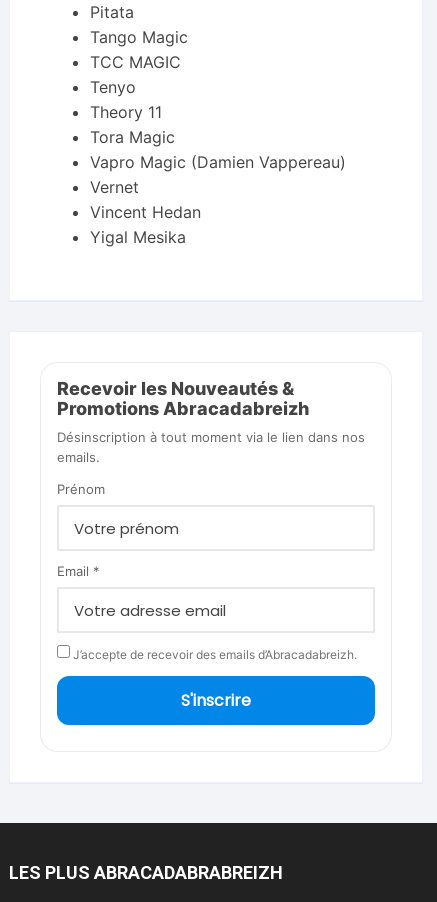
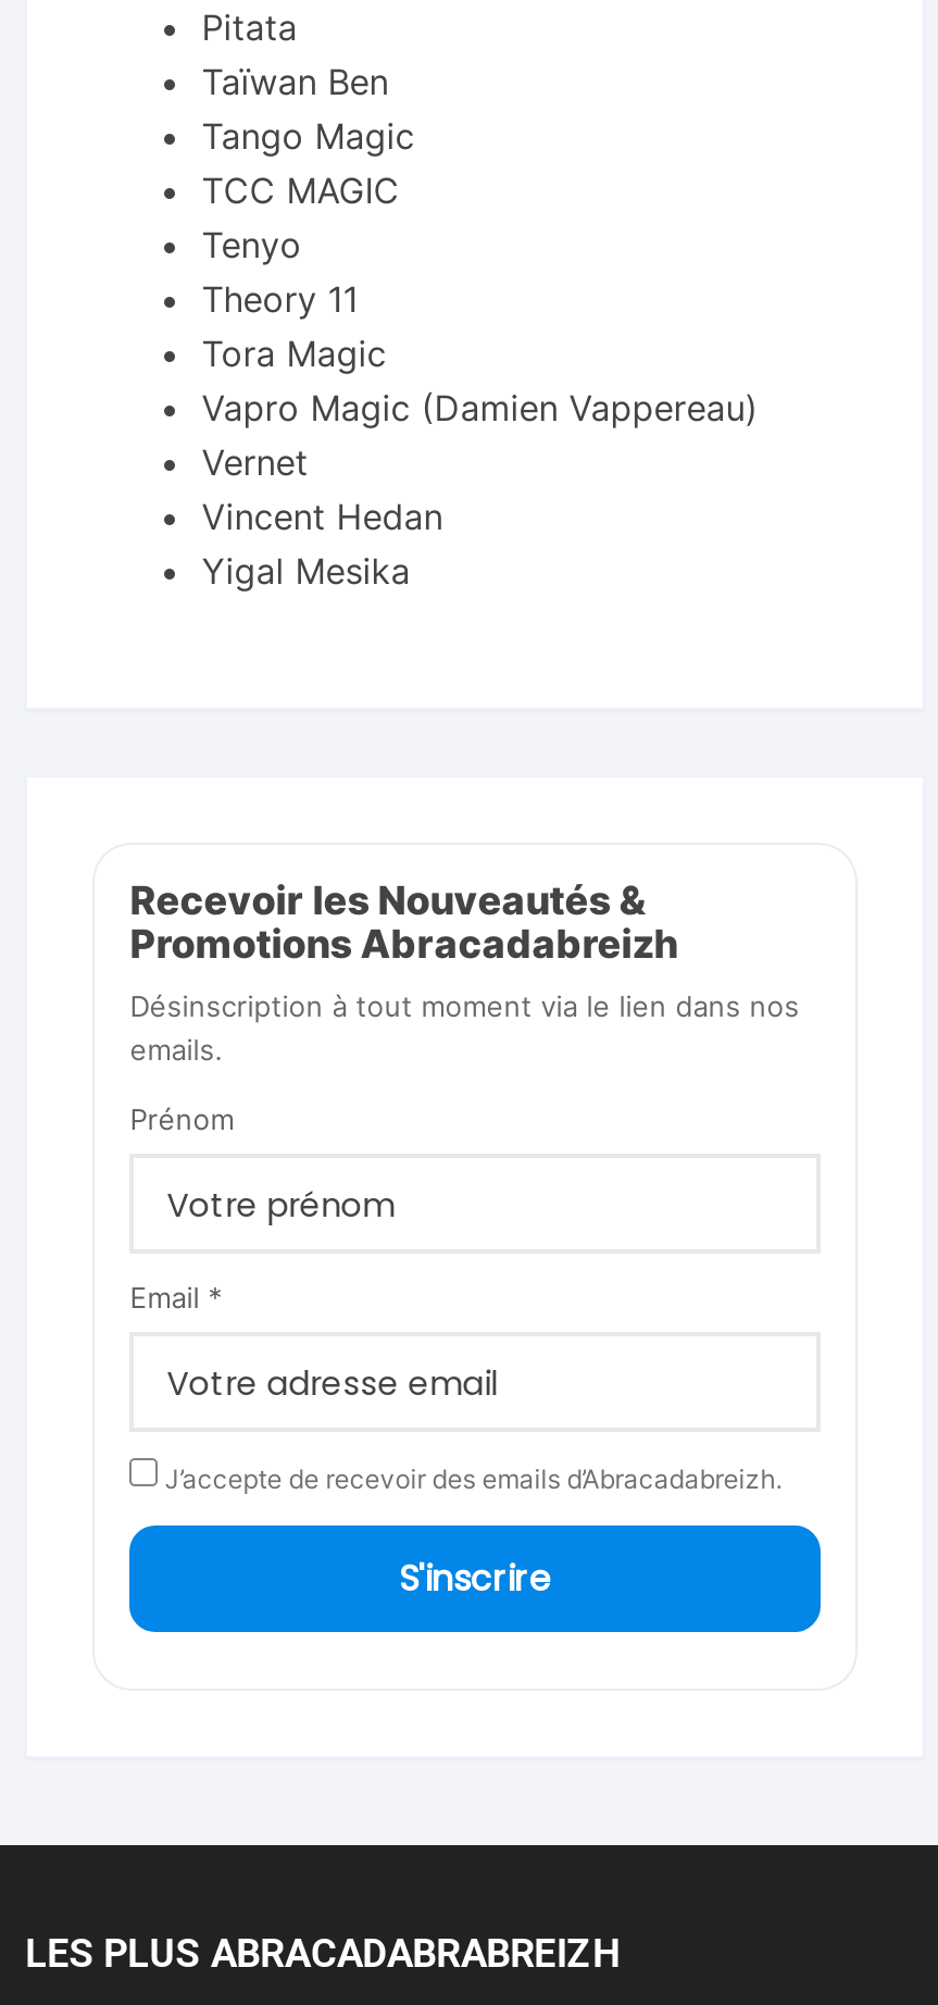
+ Taïwan Ben
